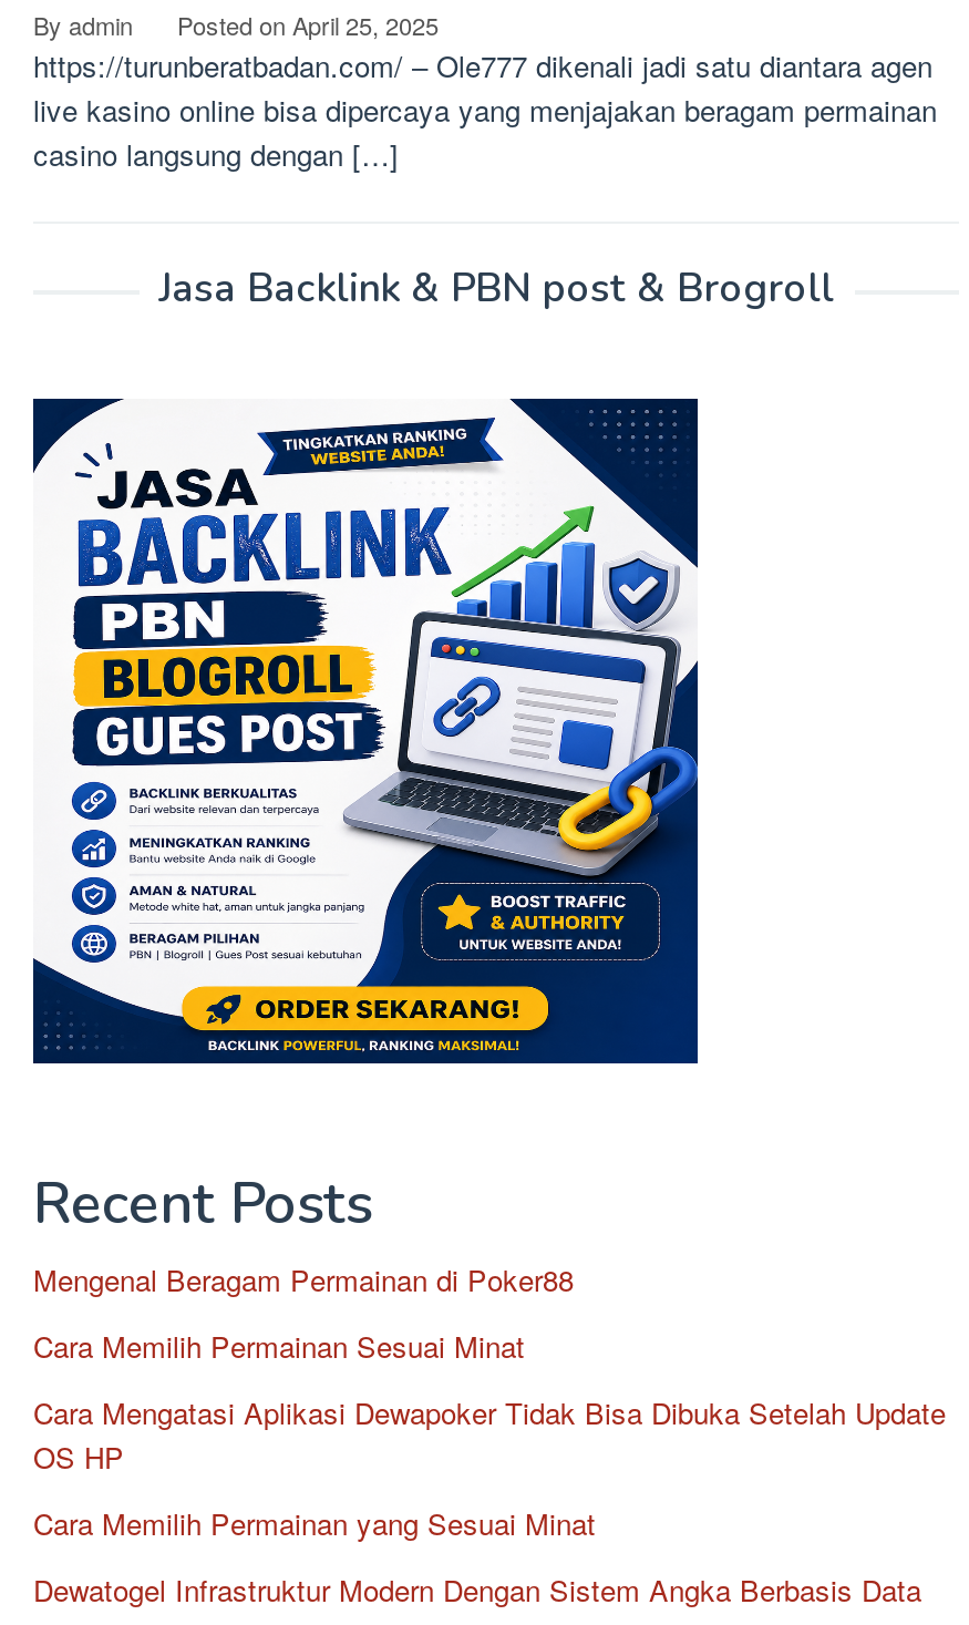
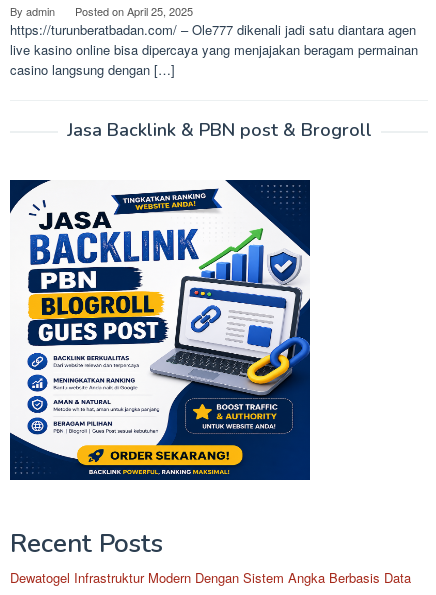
- Mengenal Beragam Permainan di Poker88
- Cara Memilih Permainan Sesuai Minat
- Cara Mengatasi Aplikasi Dewapoker Tidak Bisa Dibuka Setelah Update
- OS HP
- Cara Memilih Permainan yang Sesuai Minat
